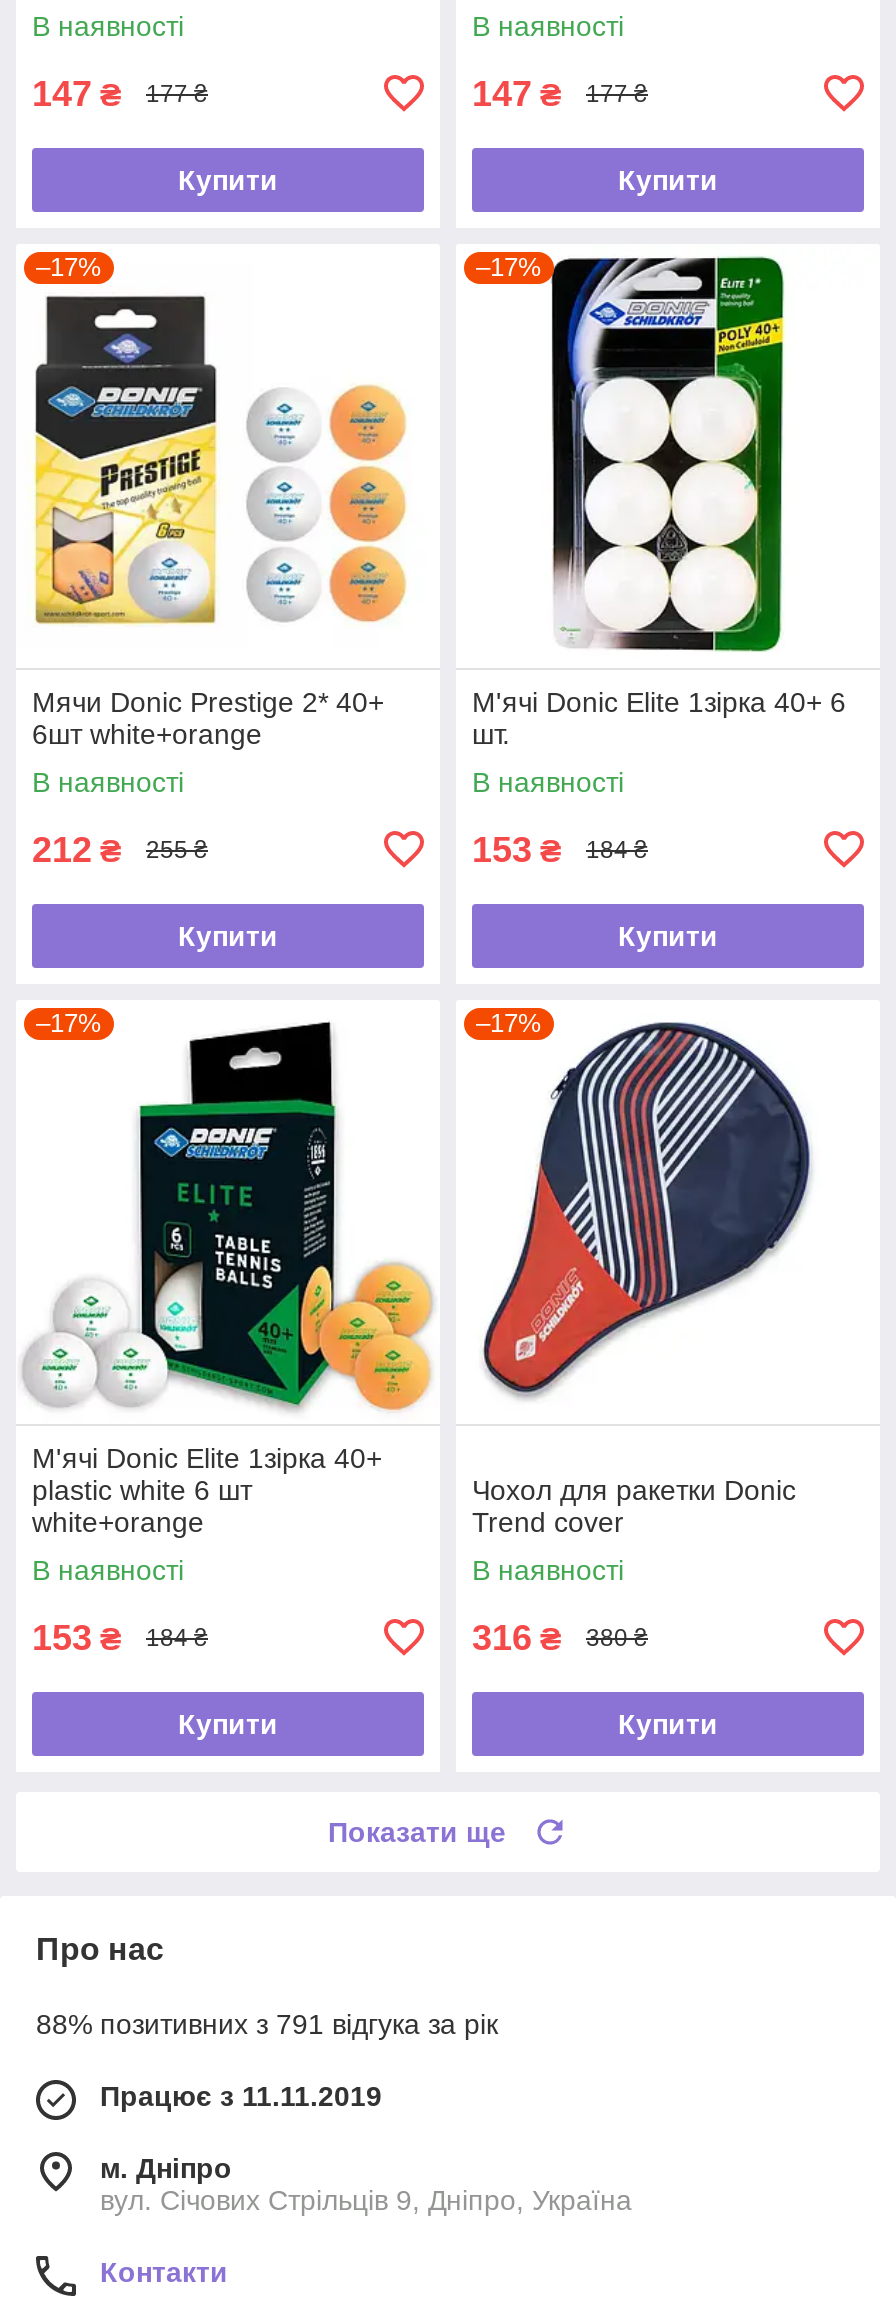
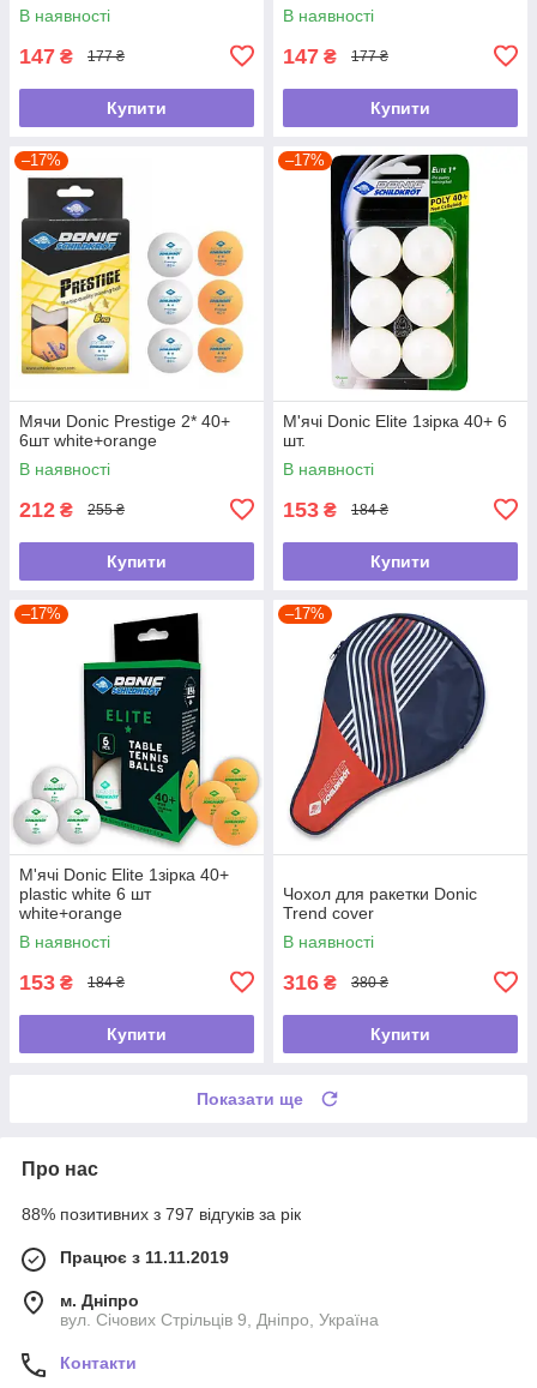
- 88% позитивних з 791 відгука за рік
+ 88% позитивних з 797 відгуків за рік
